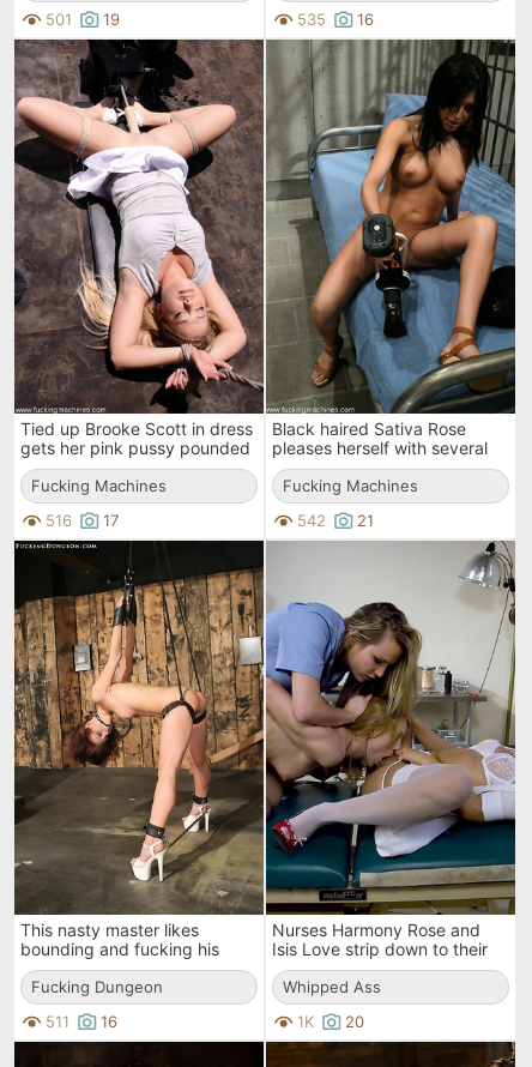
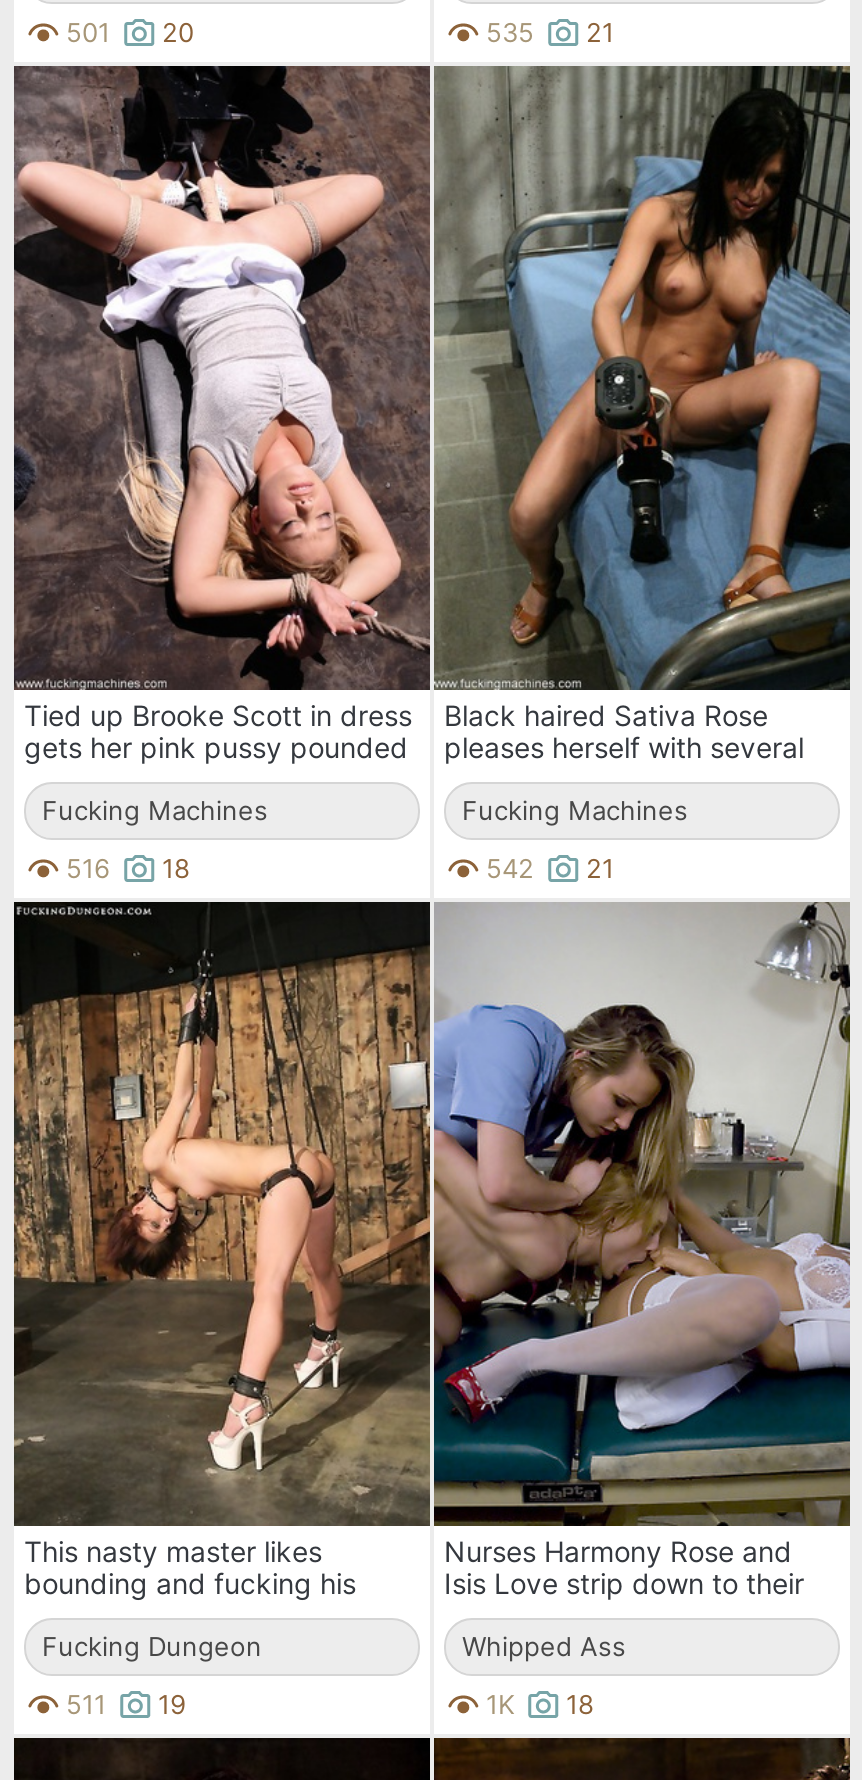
- 501 19
+ 501 20

- 535 16
+ 535 21

- 516 17
+ 516 18

- 511 16
+ 511 19

- 1K 20
+ 1K 18
